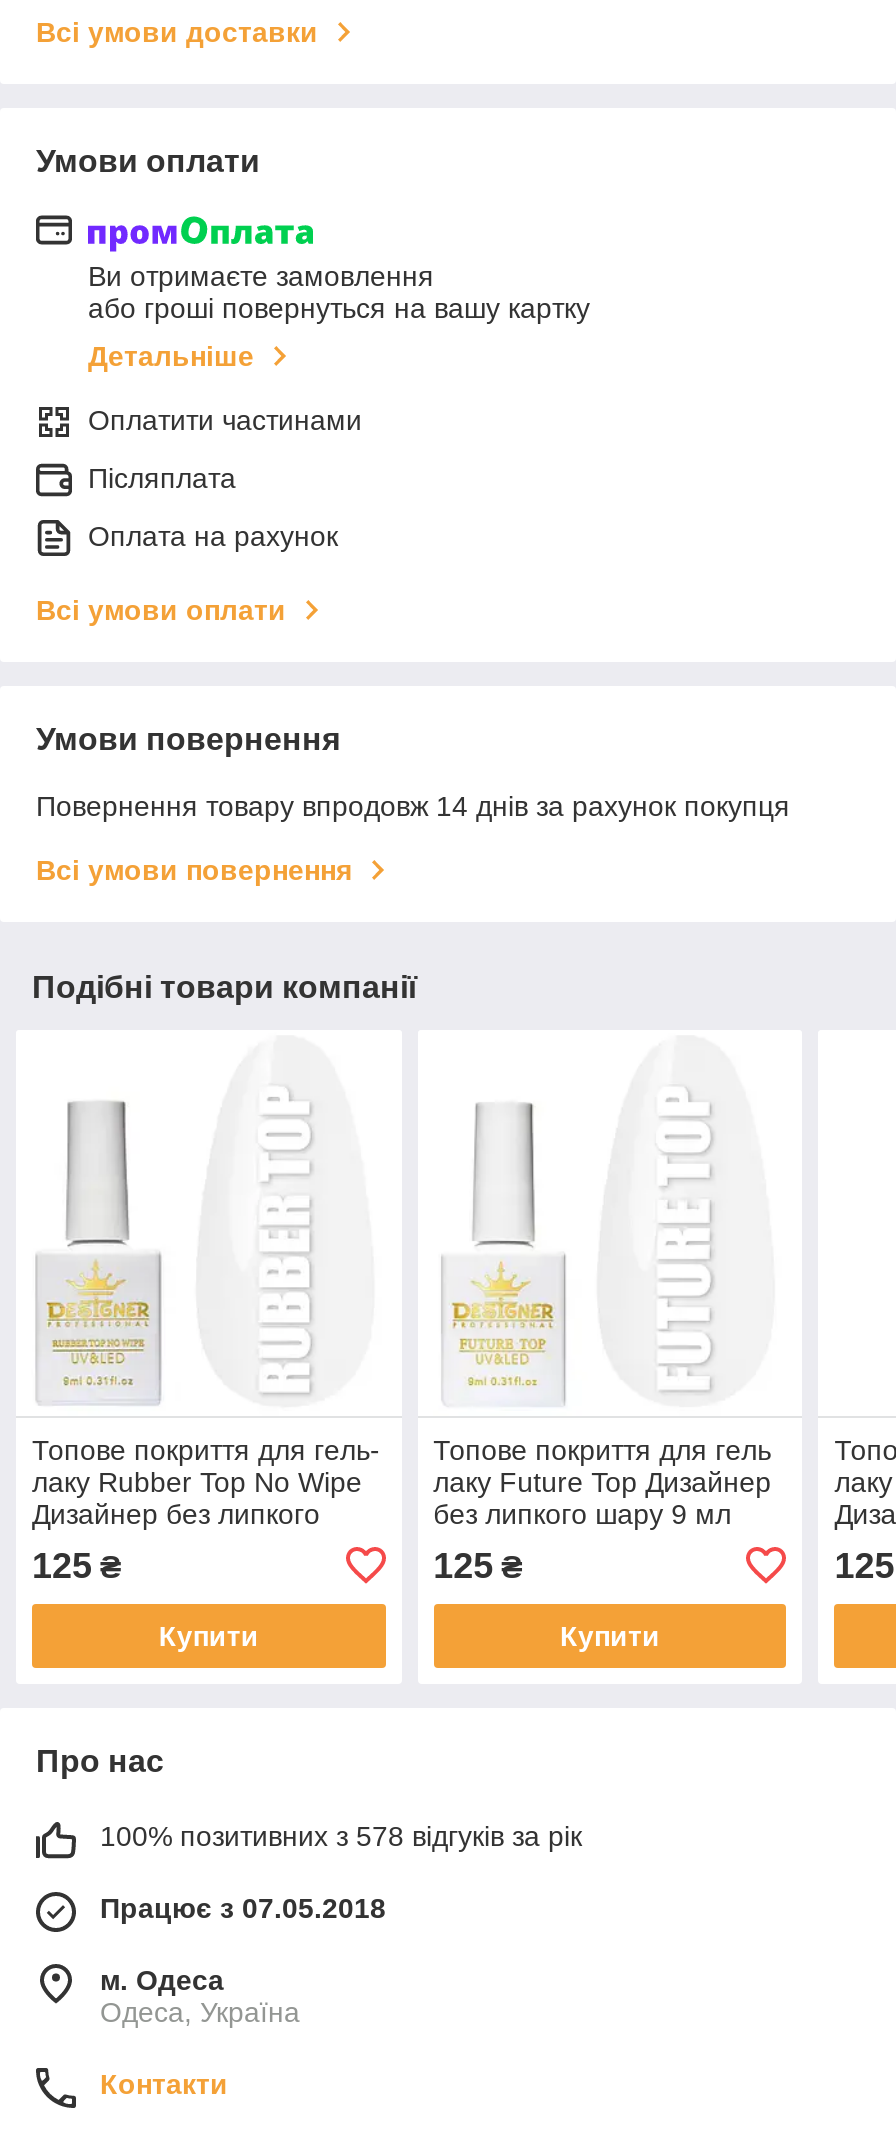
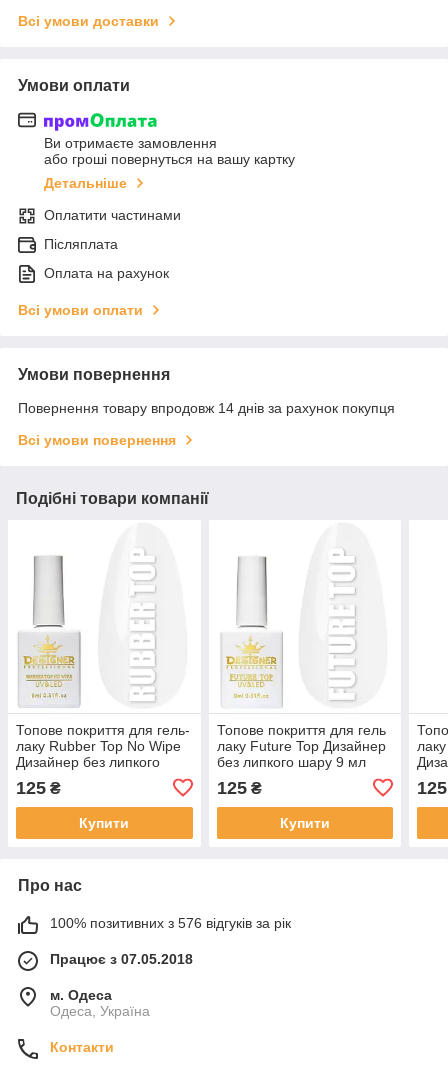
- 100% позитивних з 578 відгуків за рік
+ 100% позитивних з 576 відгуків за рік
